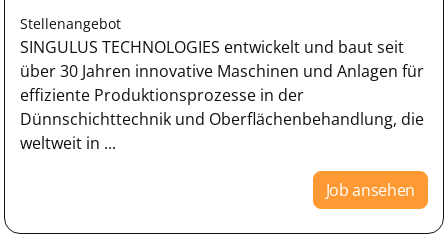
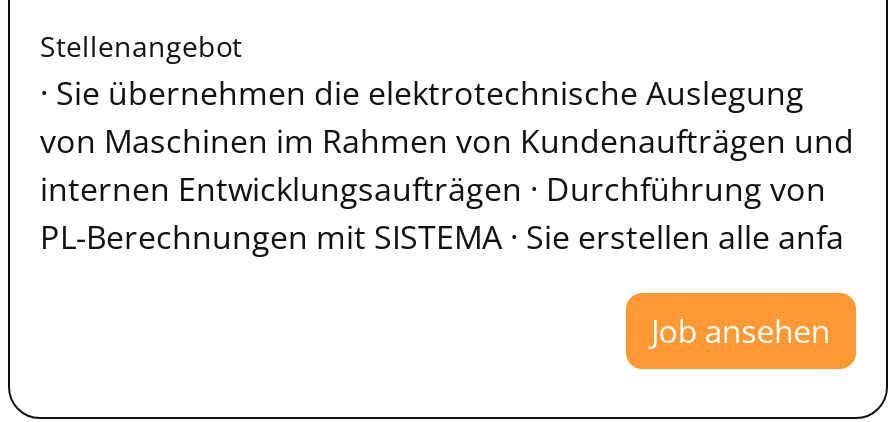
- SINGULUS TECHNOLOGIES entwickelt und baut seit
- über 30 Jahren innovative Maschinen und Anlagen für
- effiziente Produktionsprozesse in der
- Dünnschichttechnik und Oberflächenbehandlung, die
- weltweit in ...
+ · Sie übernehmen die elektrotechnische Auslegung
+ von Maschinen im Rahmen von Kundenaufträgen und
+ internen Entwicklungsaufträgen · Durchführung von
+ PL-Berechnungen mit SISTEMA · Sie erstellen alle anfa
